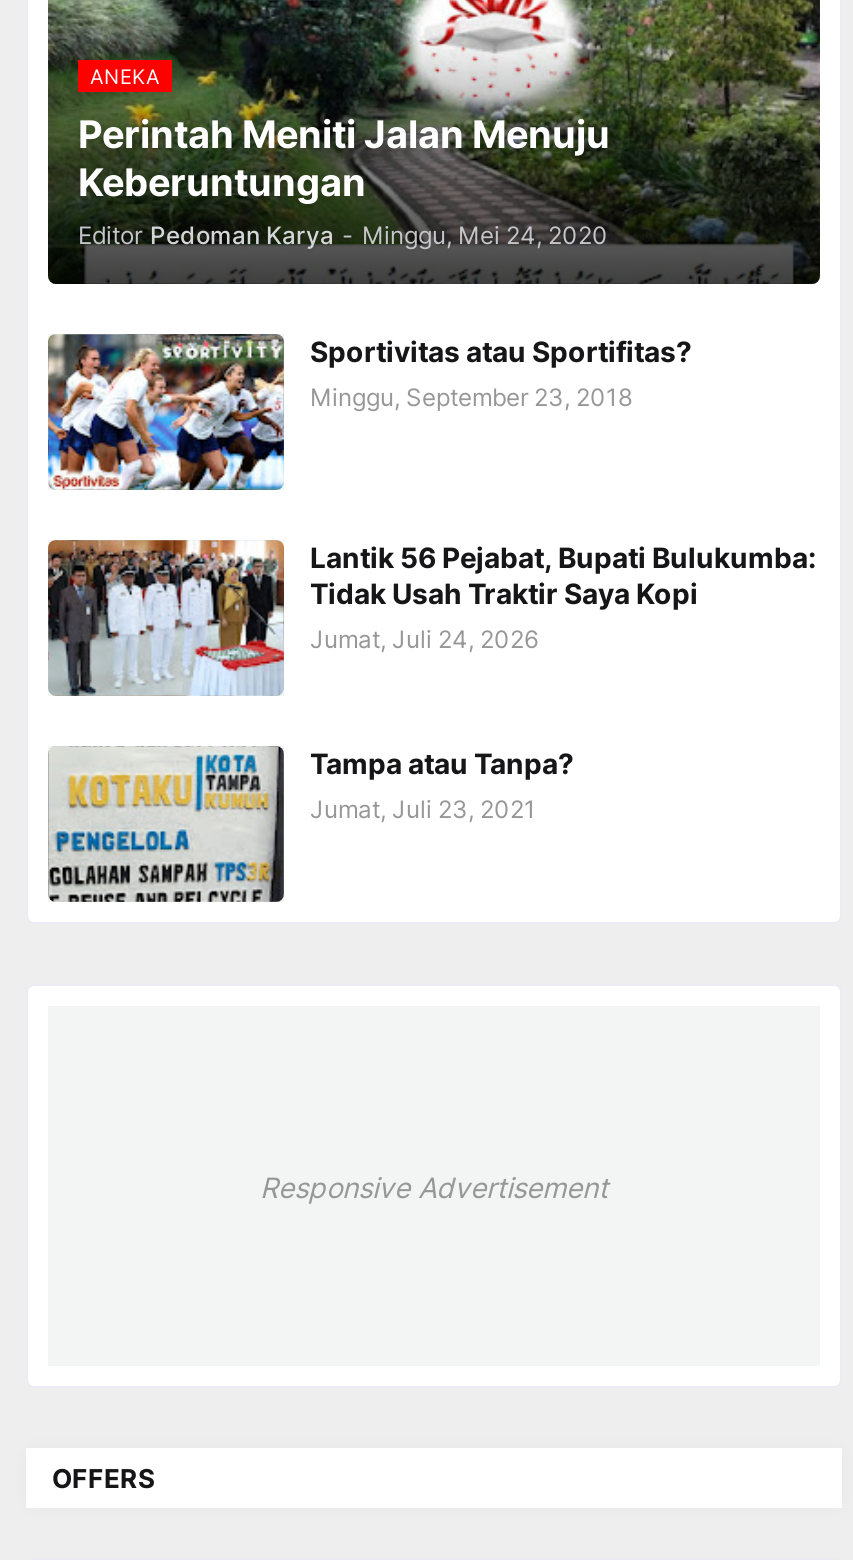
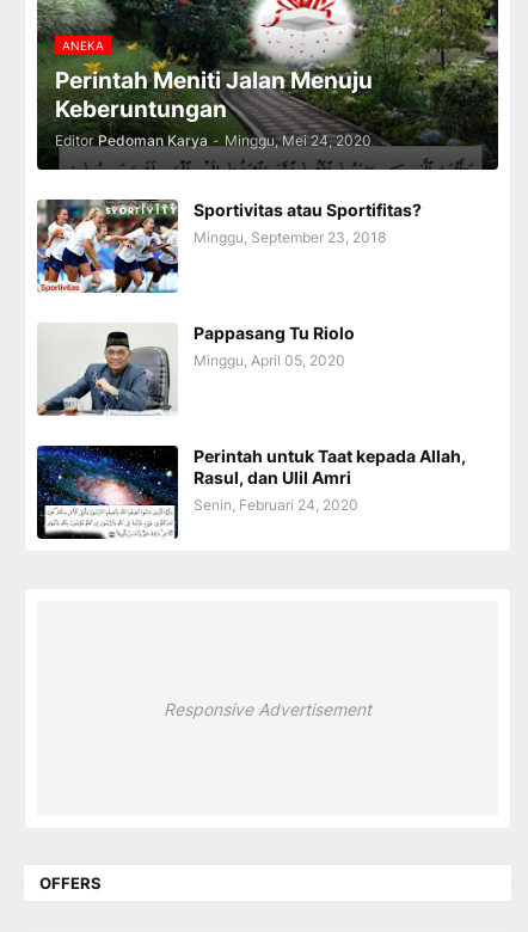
- [image]
- Lantik 56 Pejabat, Bupati Bulukumba:
- Tidak Usah Traktir Saya Kopi
- Jumat, Juli 24, 2026
+ [image]
+ Pappasang Tu Riolo
+ Minggu, April 05, 2020

- [image]
- Tampa atau Tanpa?
- Jumat, Juli 23, 2021
+ [image]
+ Perintah untuk Taat kepada Allah,
+ Rasul, dan Ulil Amri
+ Senin, Februari 24, 2020
